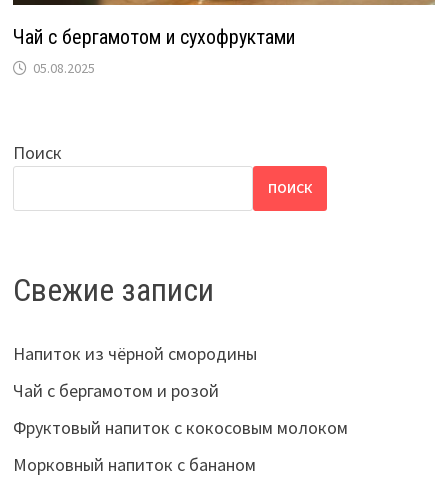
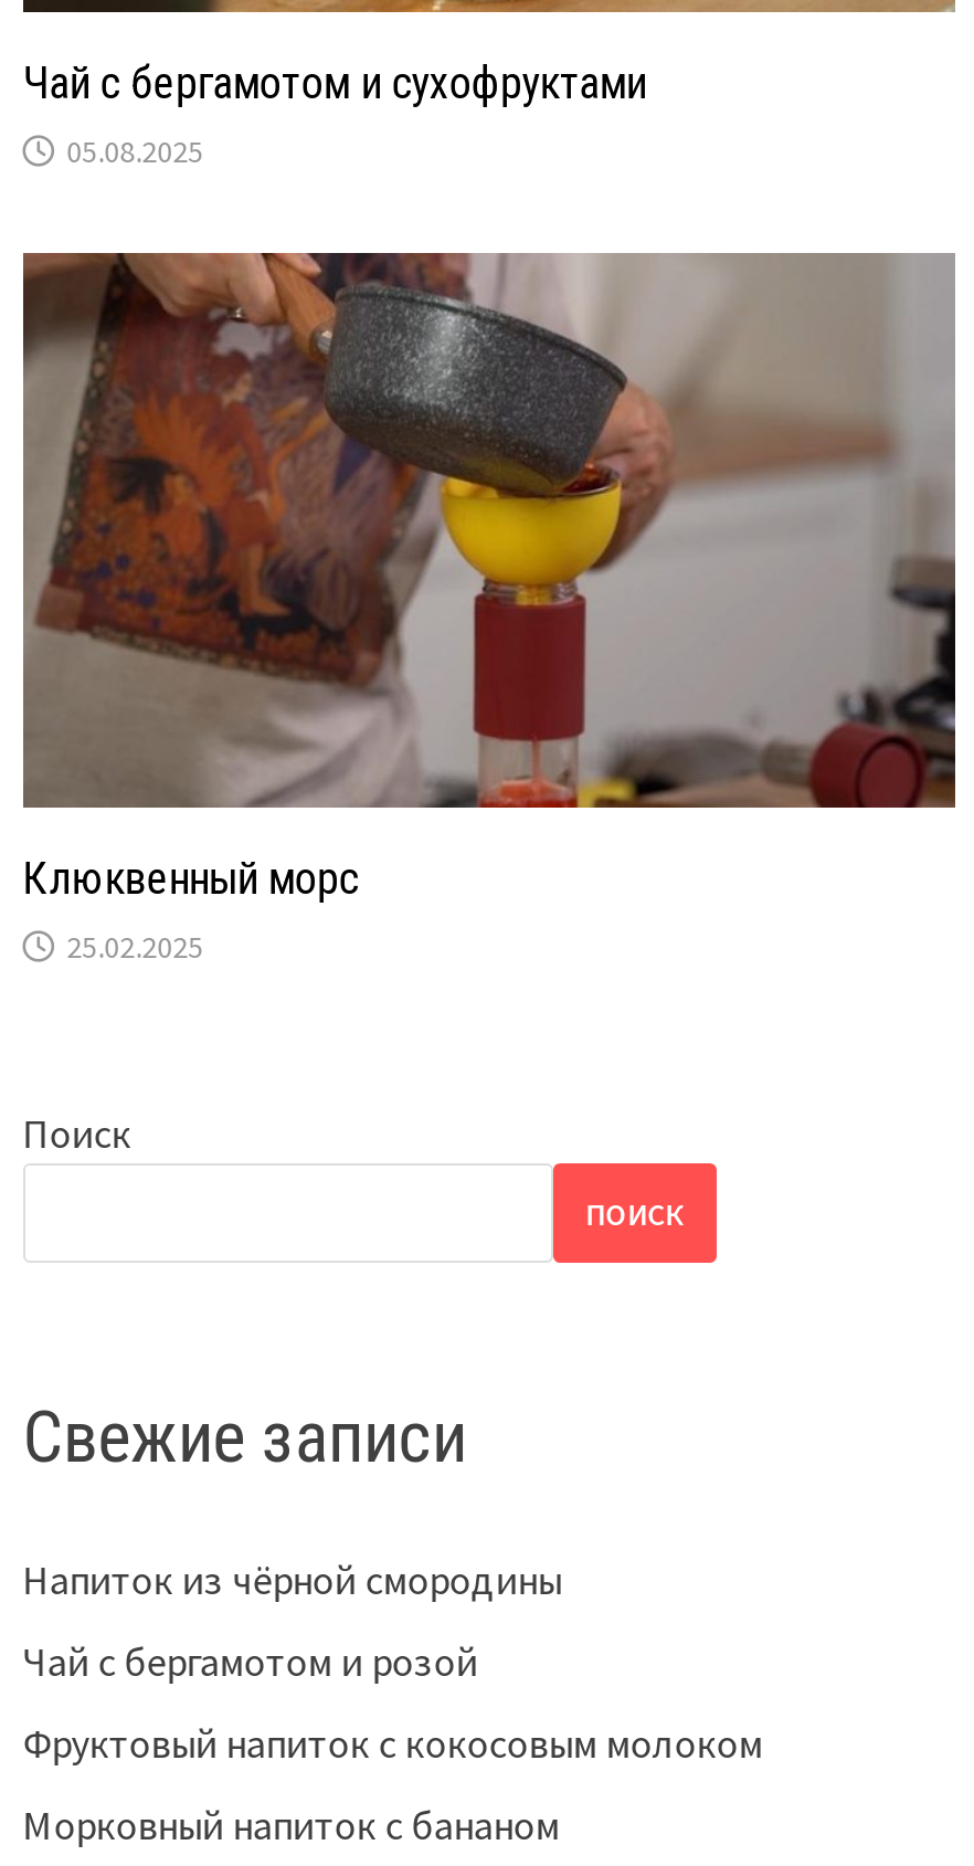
+ [image]
+ Клюквенный морс
+ 25.02.2025
